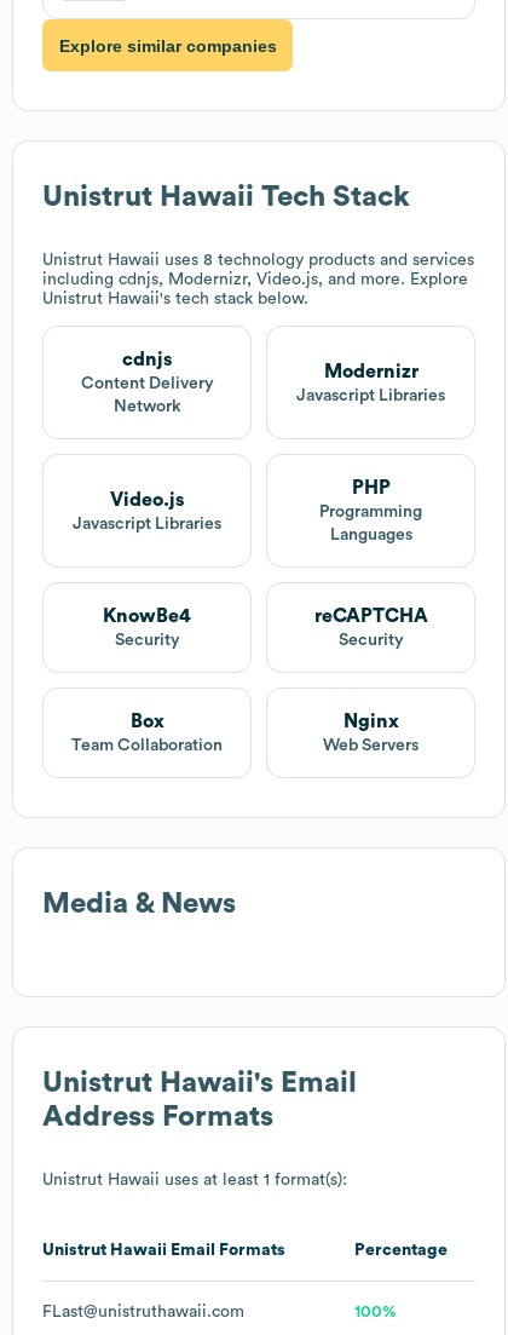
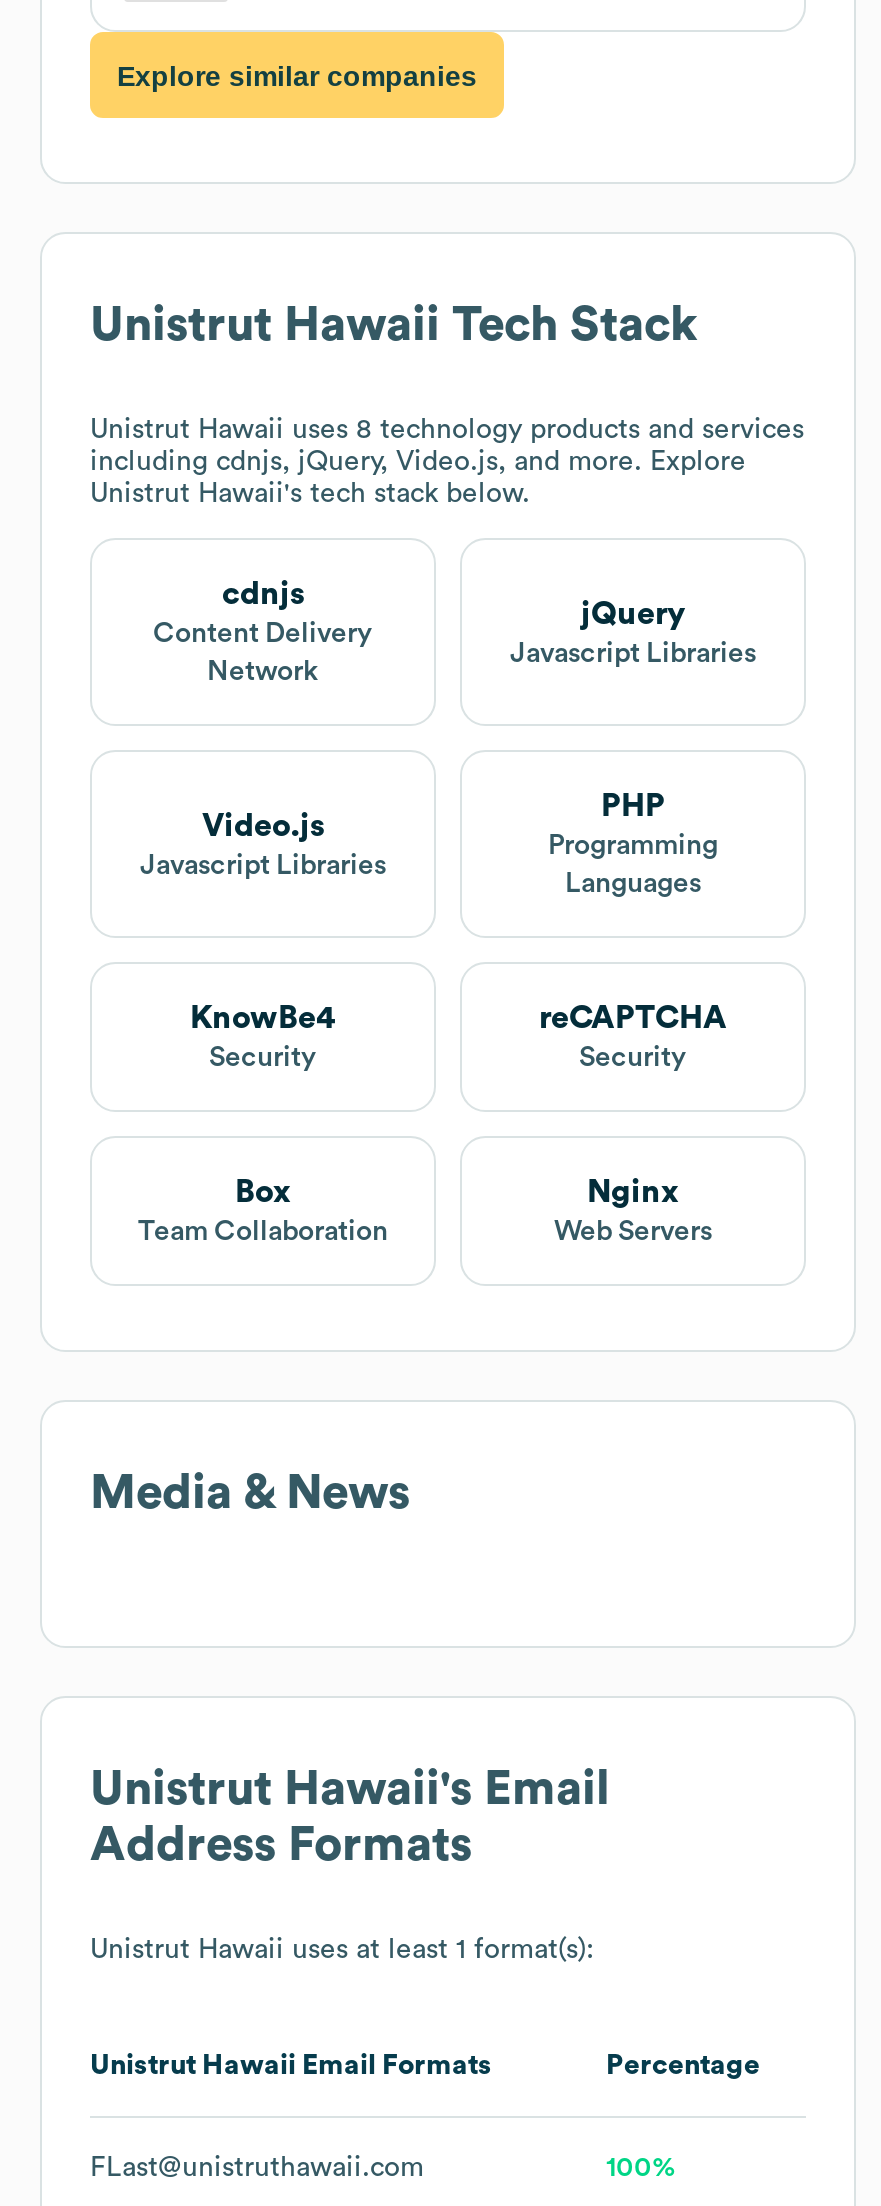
- including cdnjs, Modernizr, Video.js, and more. Explore
+ including cdnjs, jQuery, Video.js, and more. Explore

- Modernizr
+ jQuery
